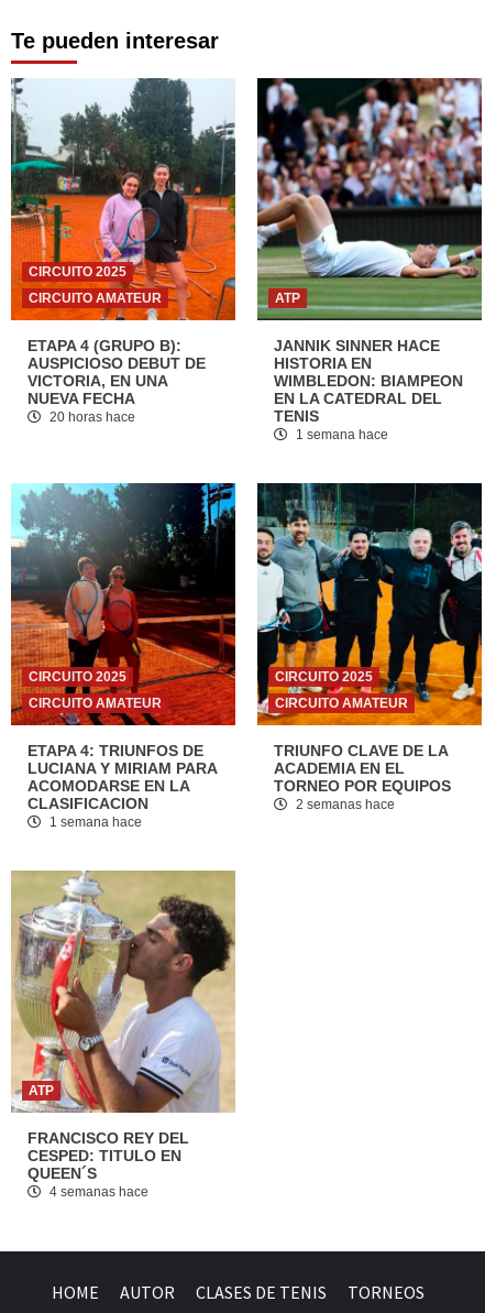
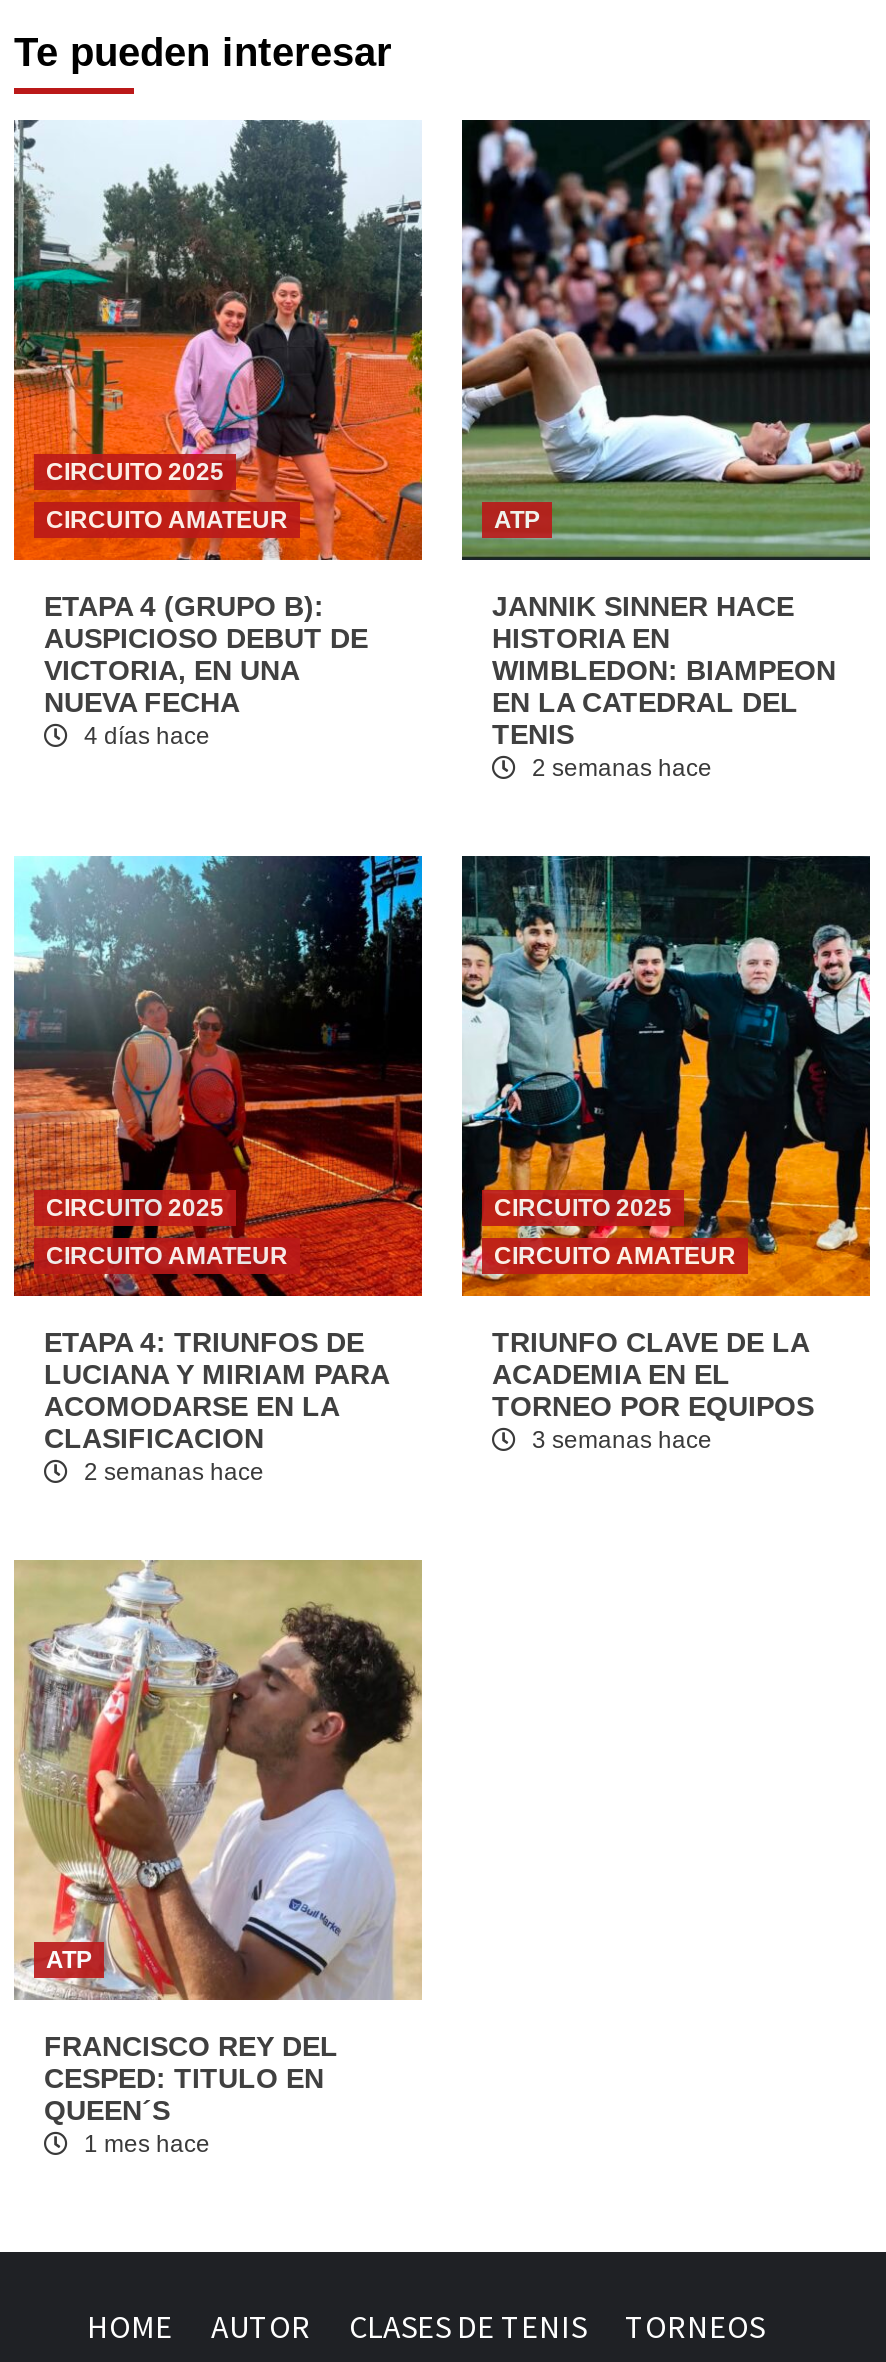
- 20 horas hace
+ 4 días hace

- 1 semana hace
+ 2 semanas hace

- 2 semanas hace
+ 3 semanas hace

- 1 semana hace
+ 2 semanas hace

- 4 semanas hace
+ 1 mes hace
